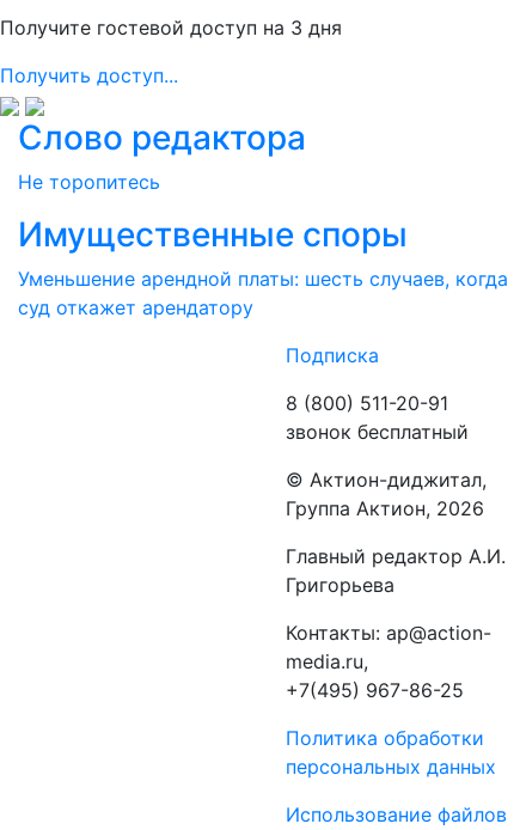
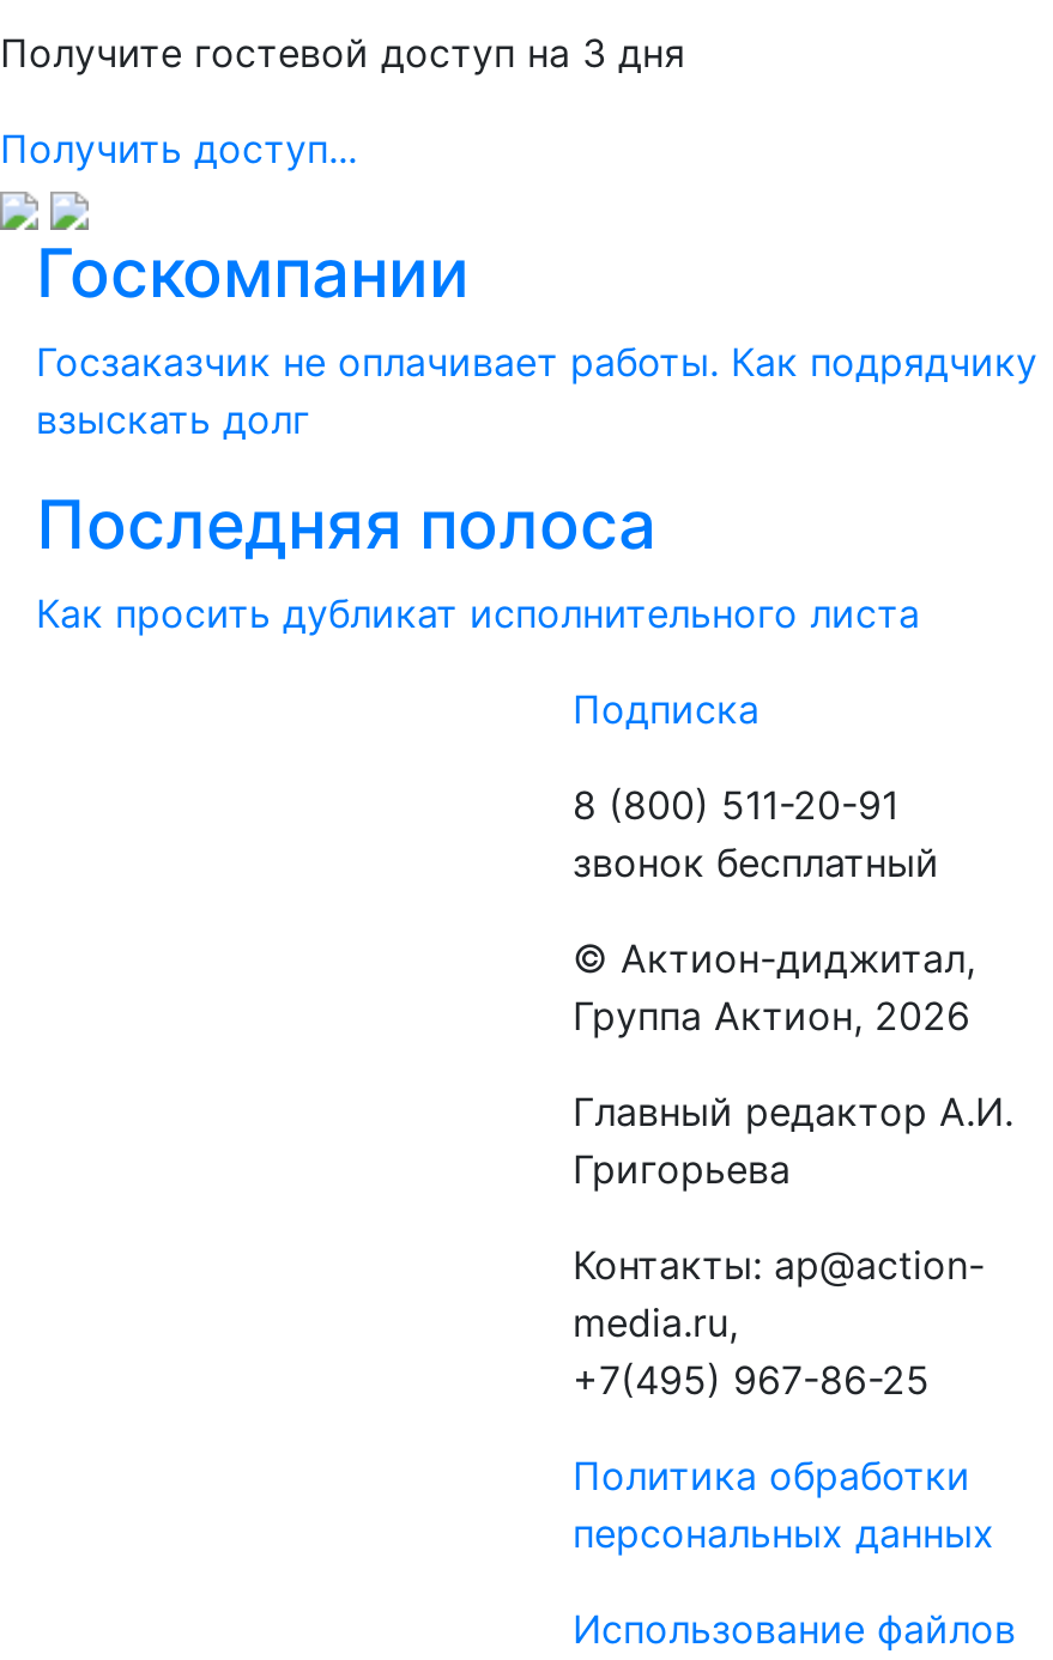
- Слово редактора
- Не торопитесь
+ Госкомпании
+ Госзаказчик не оплачивает работы. Как подрядчику
+ взыскать долг

- Имущественные споры
- Уменьшение арендной платы: шесть случаев, когда
- суд откажет арендатору
+ Последняя полоса
+ Как просить дубликат исполнительного листа
